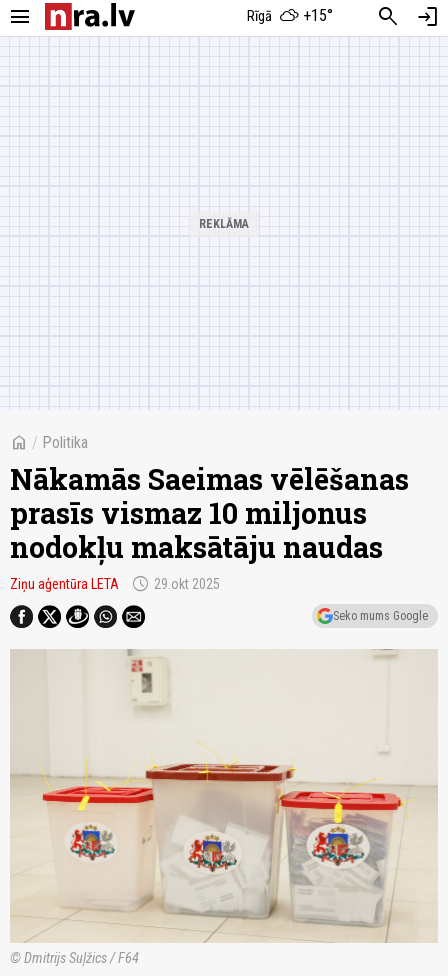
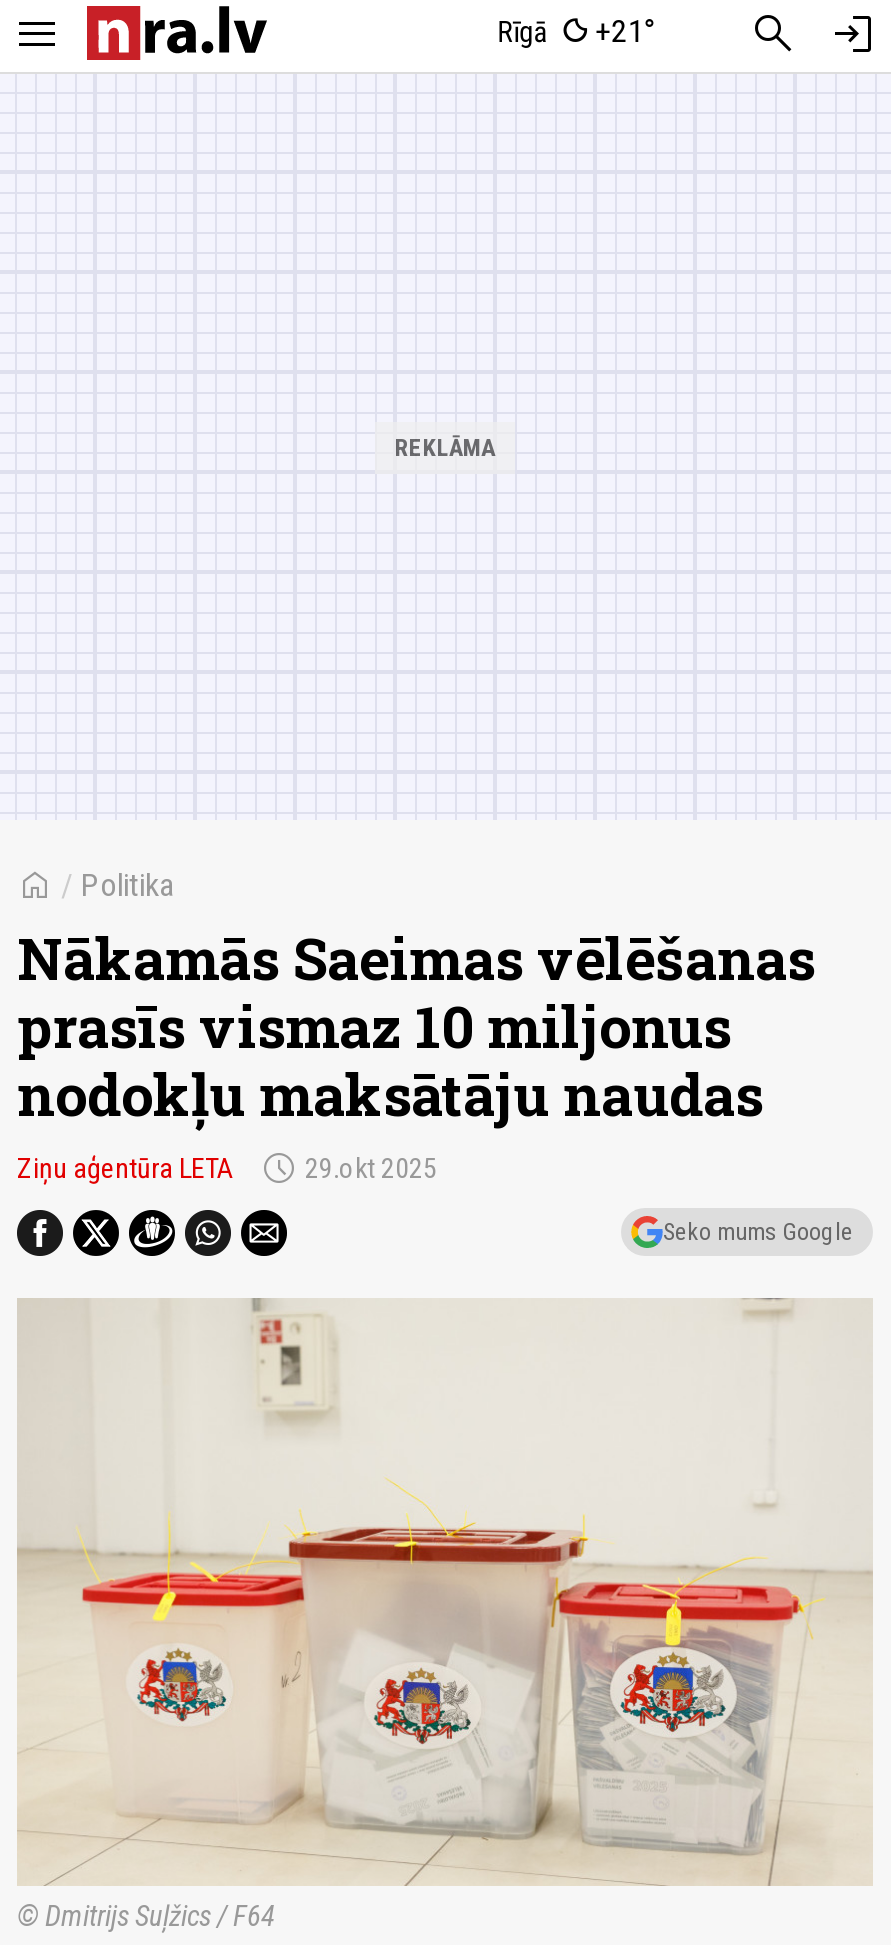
- Rīgā +15°
+ Rīgā +21°
